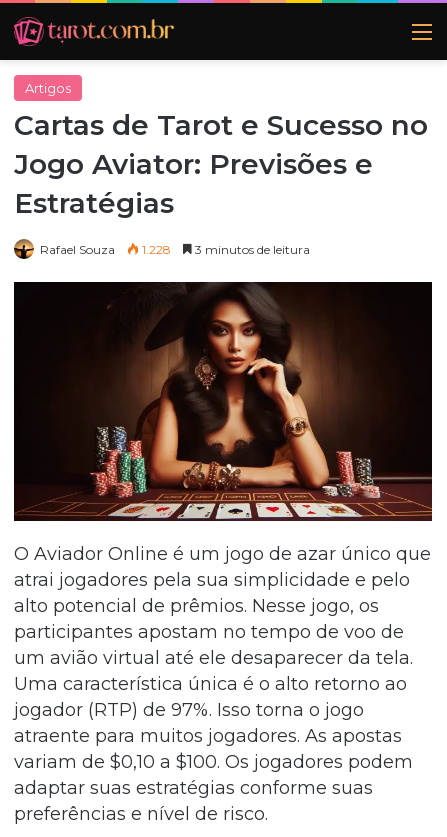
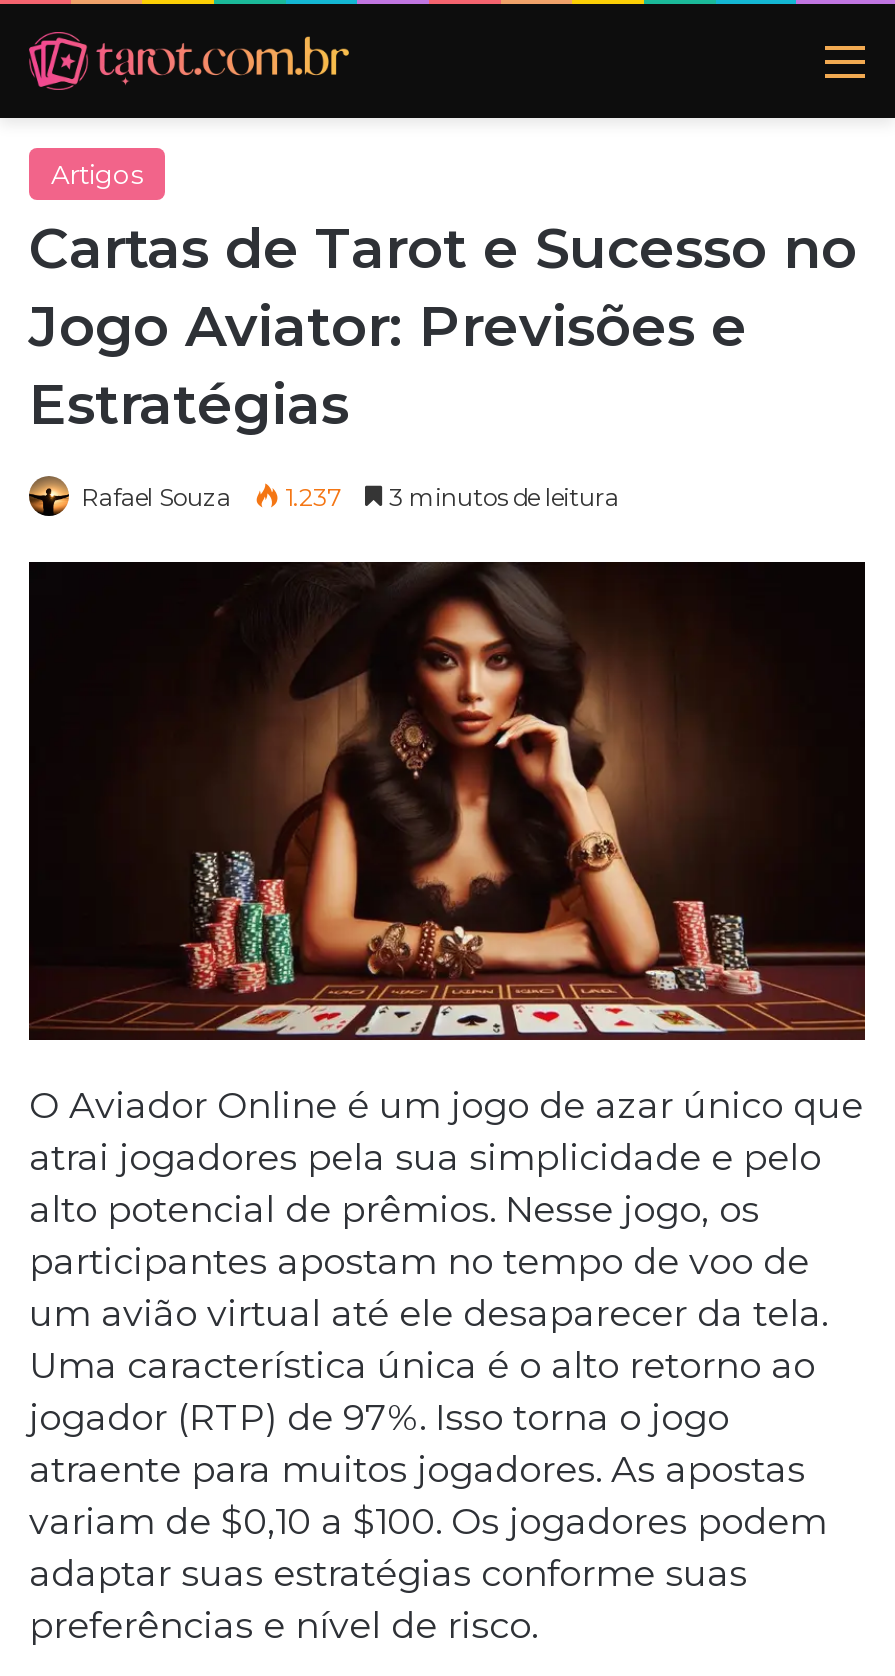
- Rafael Souza 1.228 3 minutos de leitura
+ Rafael Souza 1.237 3 minutos de leitura
